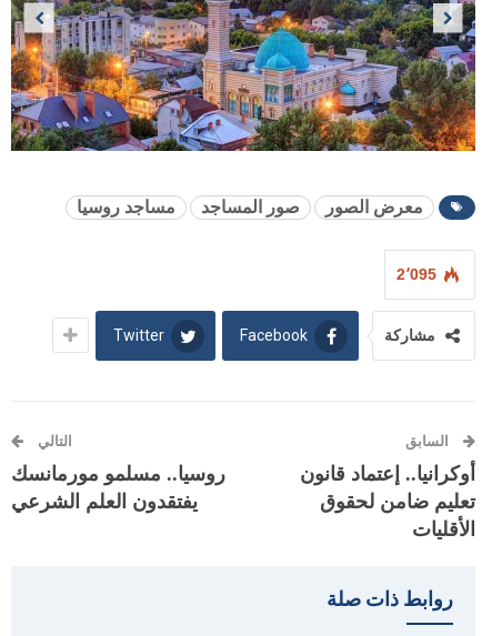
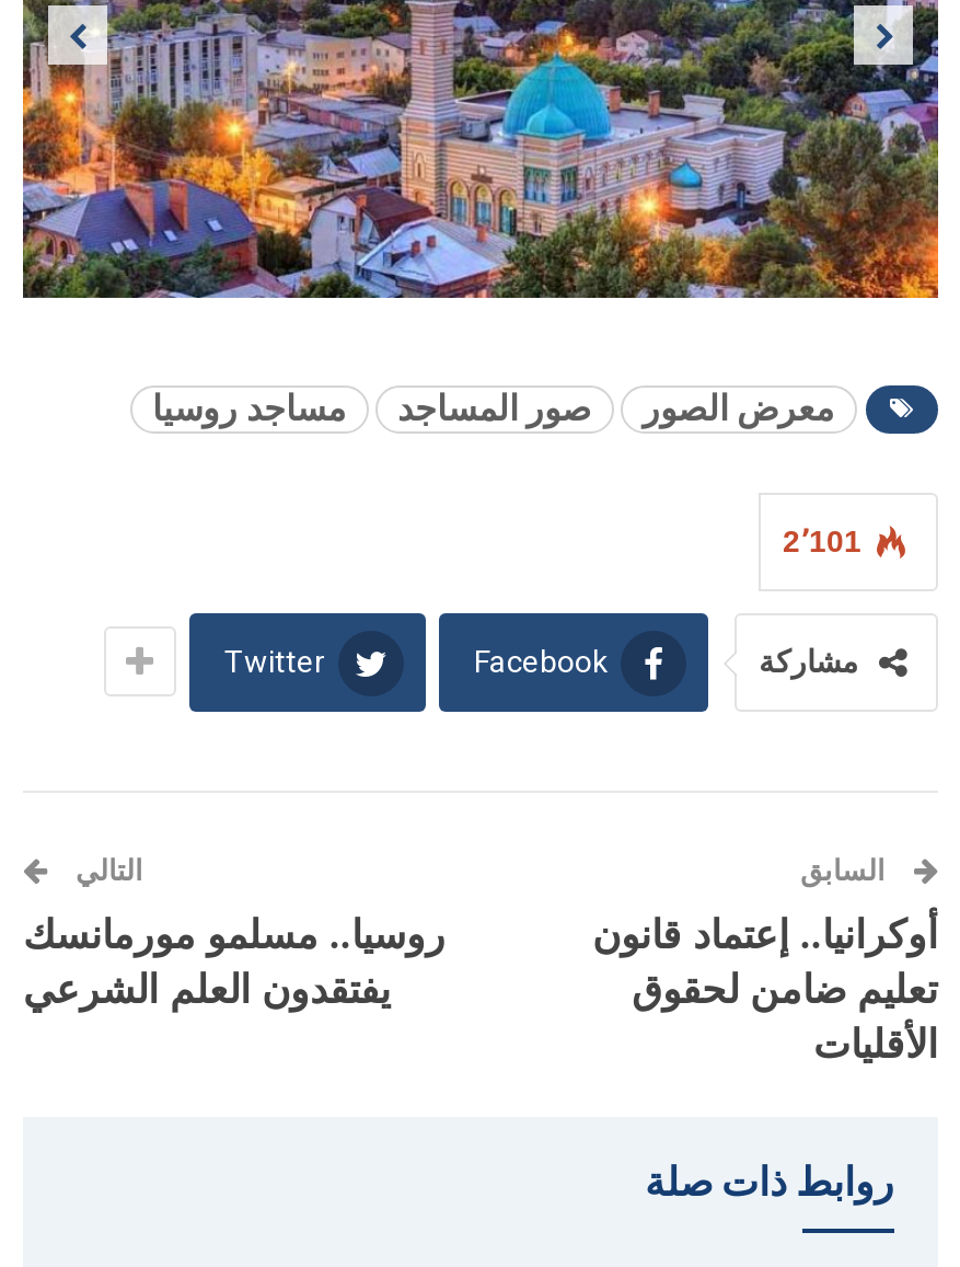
- 2٬095
+ 2٬101
